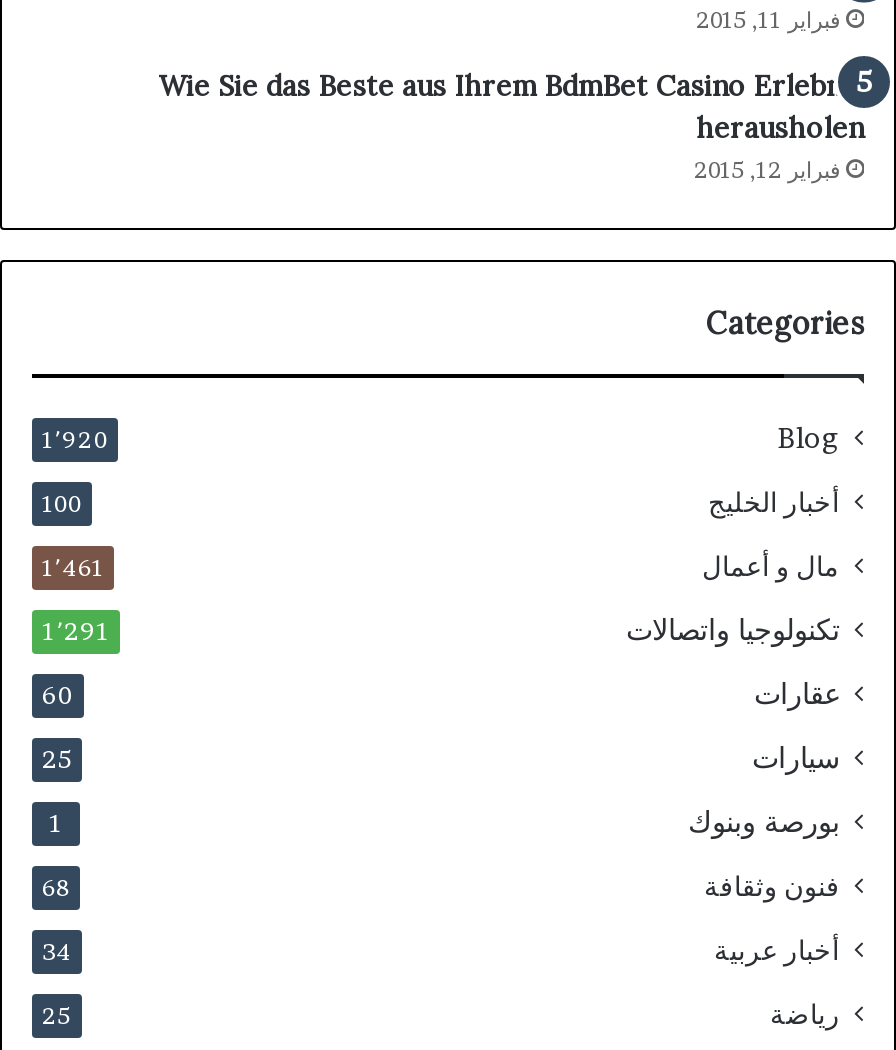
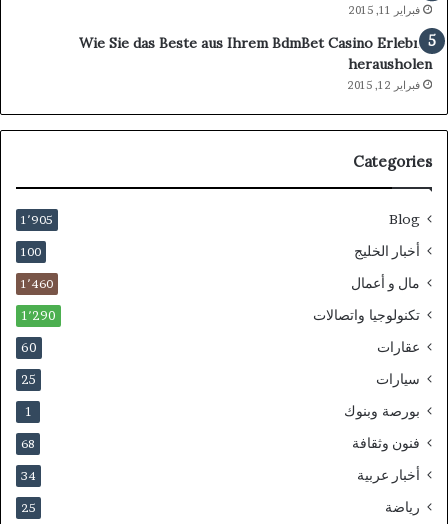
- 1٬920
+ 1٬905

- 1٬461
+ 1٬460

- 1٬291
+ 1٬290
